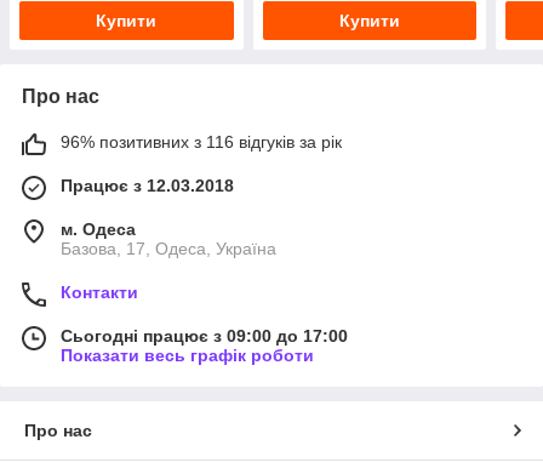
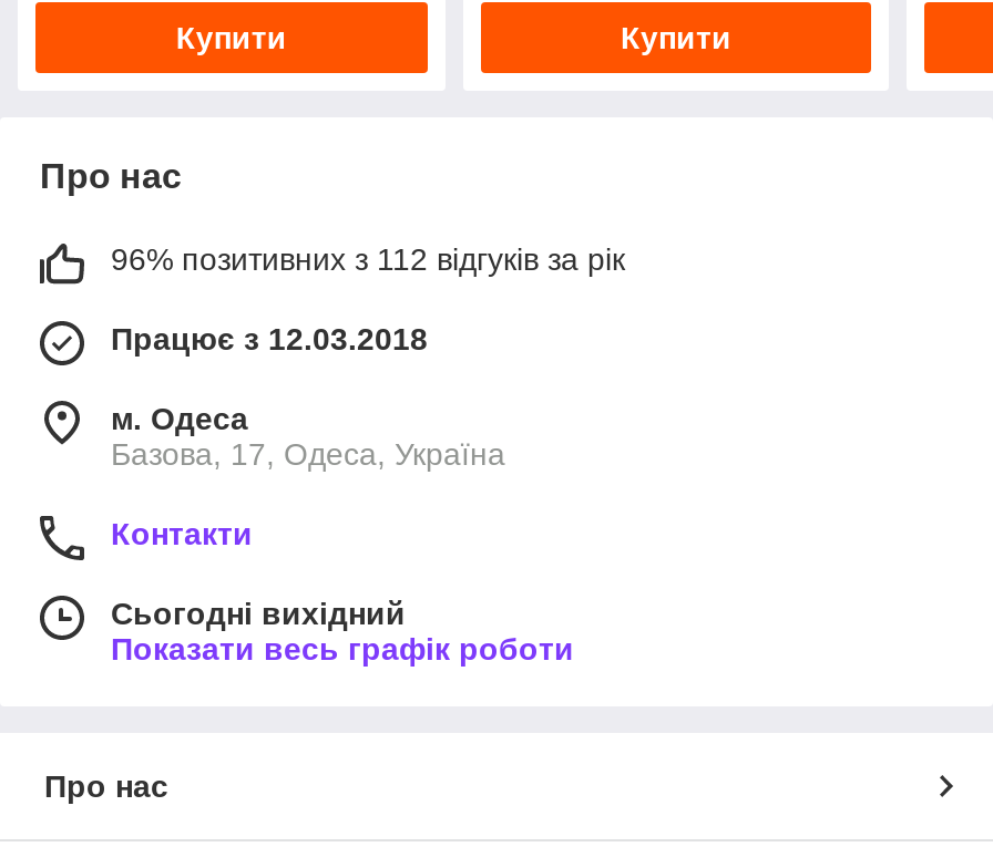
- 96% позитивних з 116 відгуків за рік
+ 96% позитивних з 112 відгуків за рік

- Сьогодні працює з 09:00 до 17:00
+ Сьогодні вихідний
